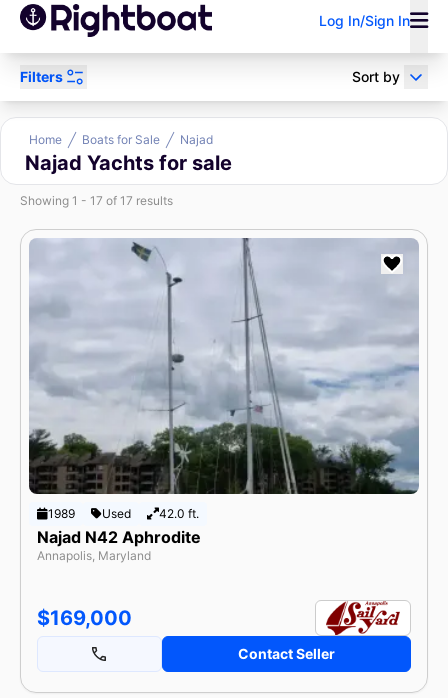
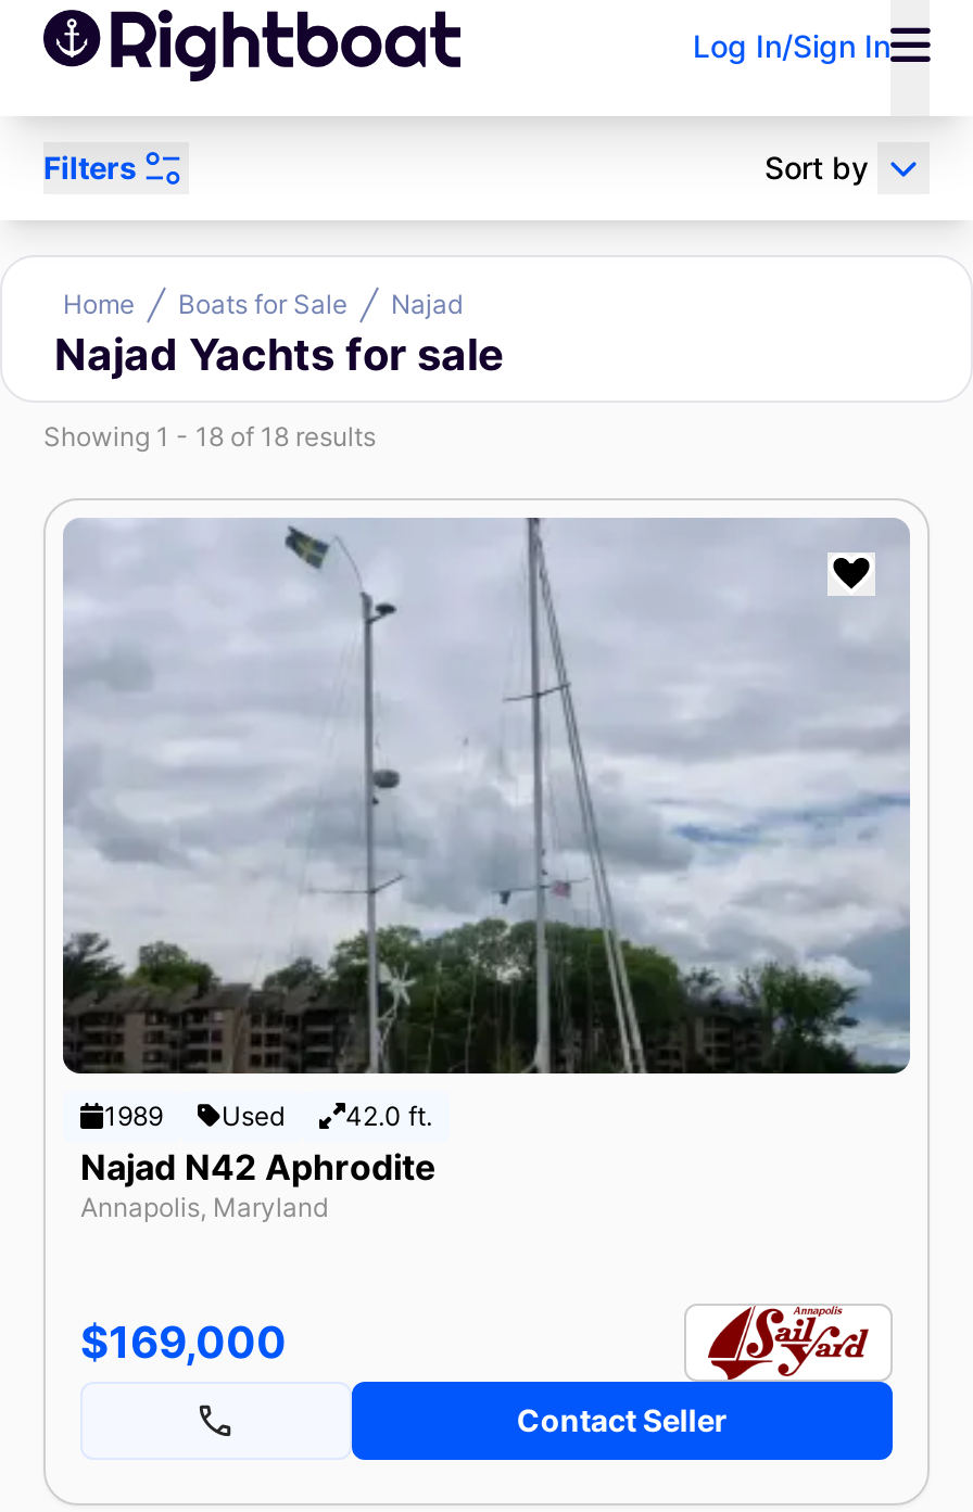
- Showing 1 - 17 of 17 results
+ Showing 1 - 18 of 18 results
